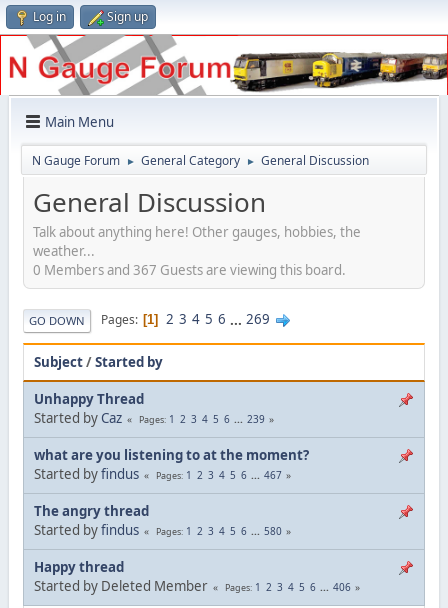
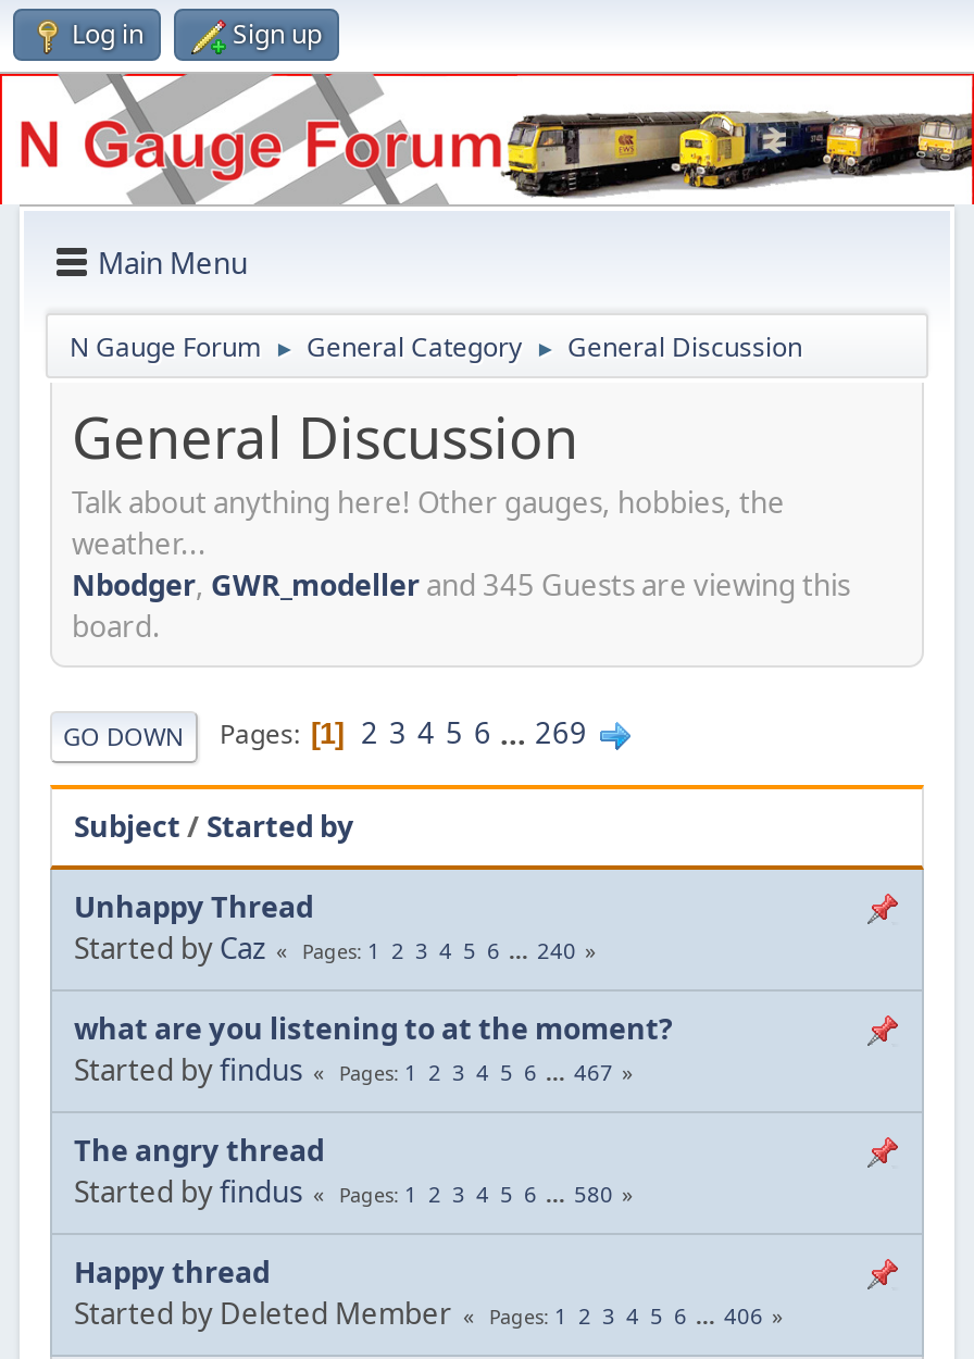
- 0 Members and 367 Guests are viewing this board.
+ Nbodger, GWR_modeller and 345 Guests are viewing this
+ board.

- Started by Caz Pages 1 2 3 4 5 6 ... 239
+ Started by Caz Pages 1 2 3 4 5 6 ... 240
